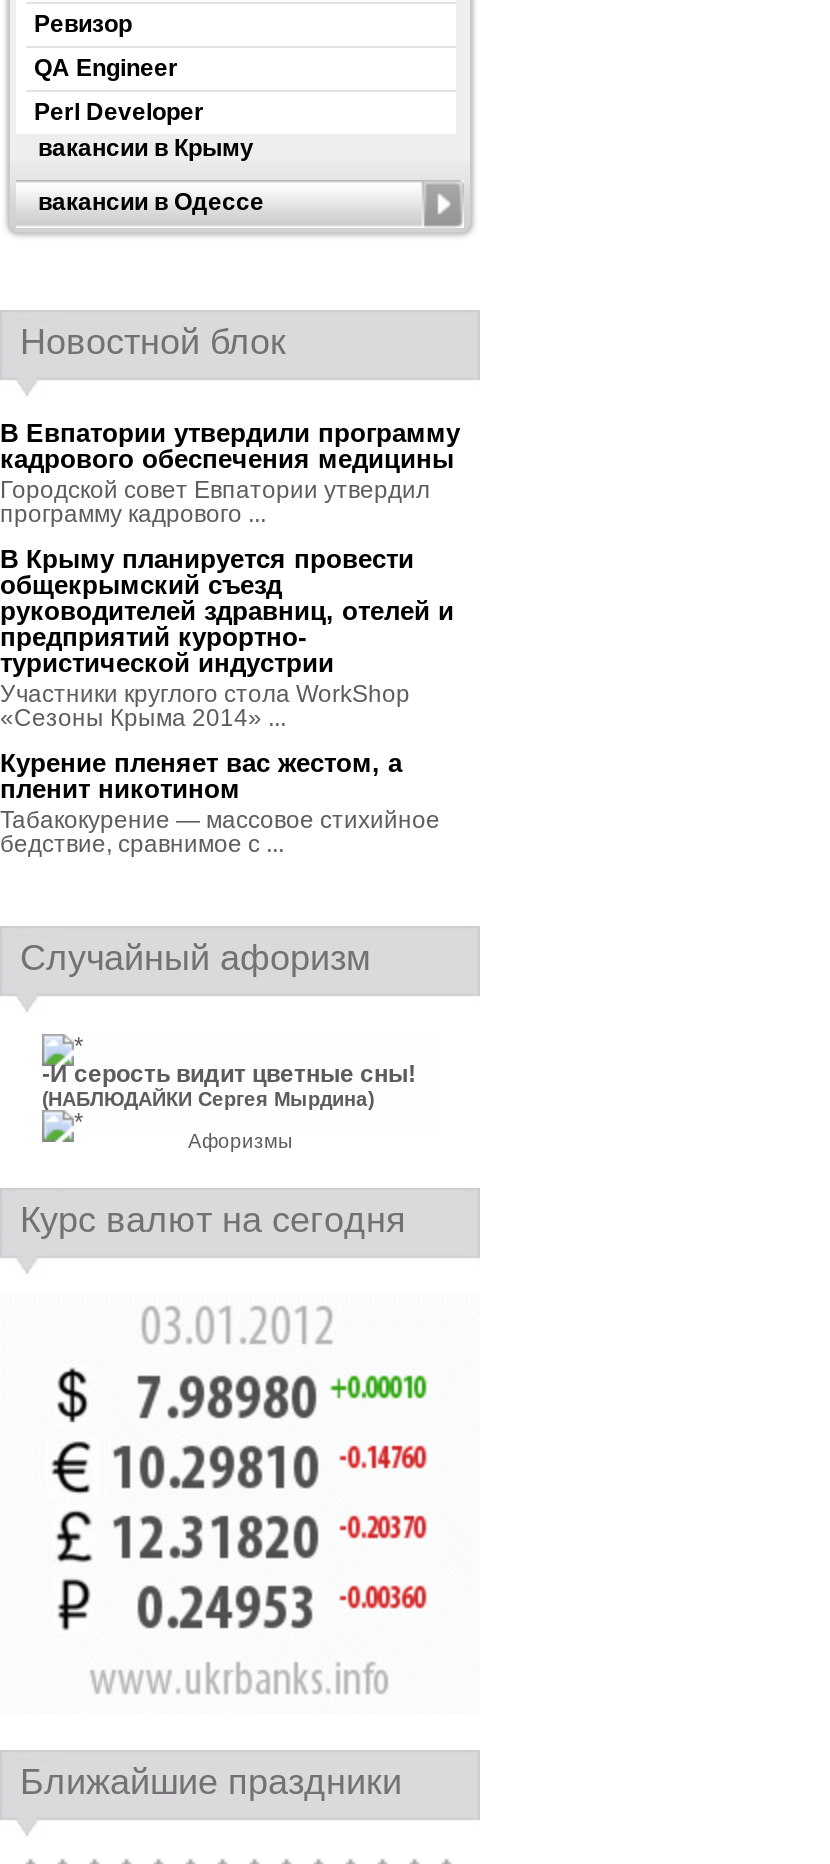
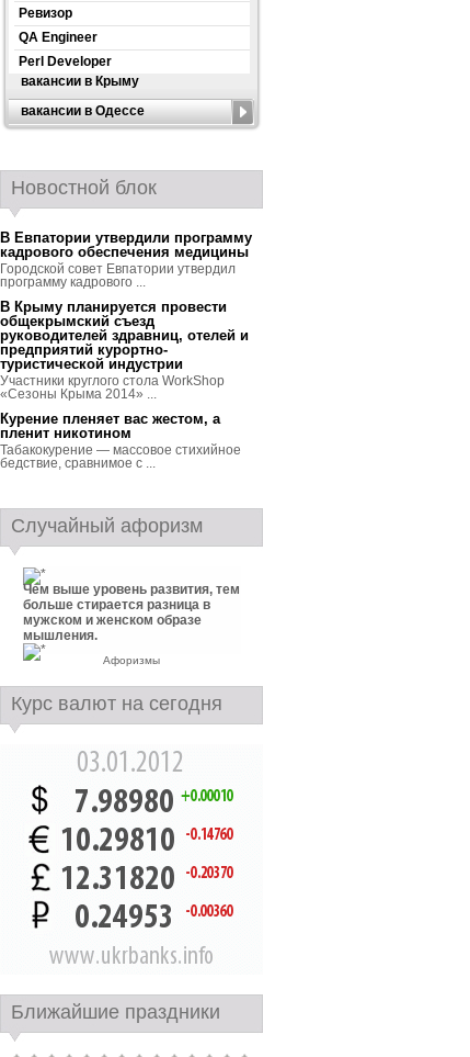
- -И серость видит цветные сны!
- (НАБЛЮДАЙКИ Сергея Мырдина)
+ Чем выше уровень развития, тем
+ больше стирается разница в
+ мужском и женском образе
+ мышления.
